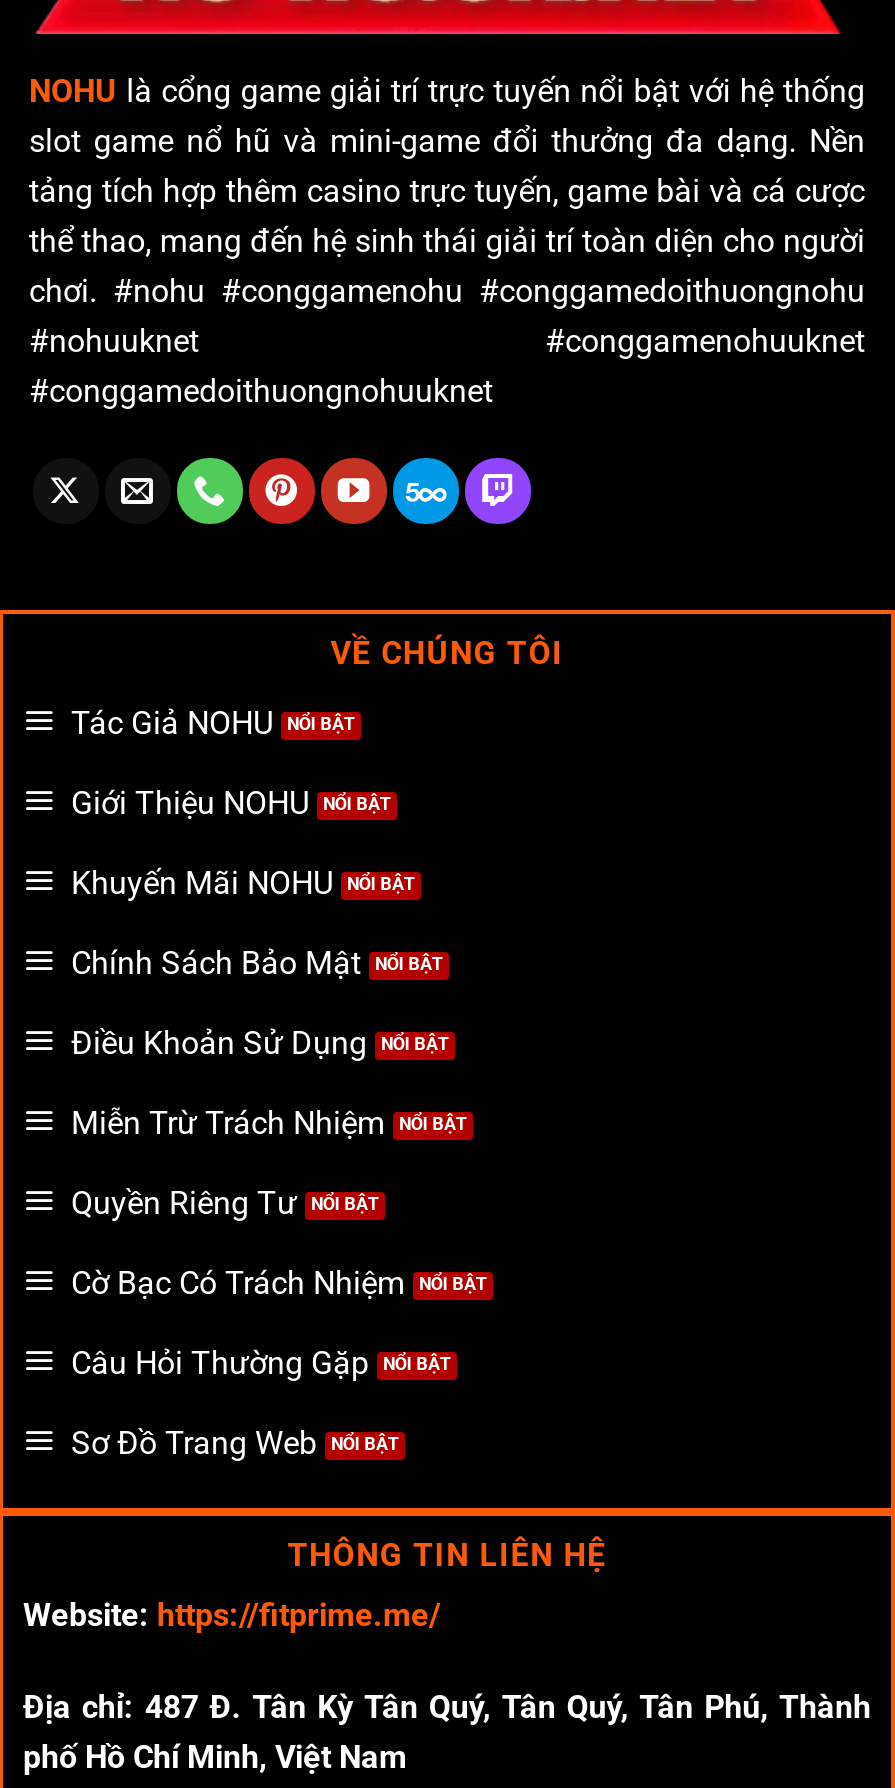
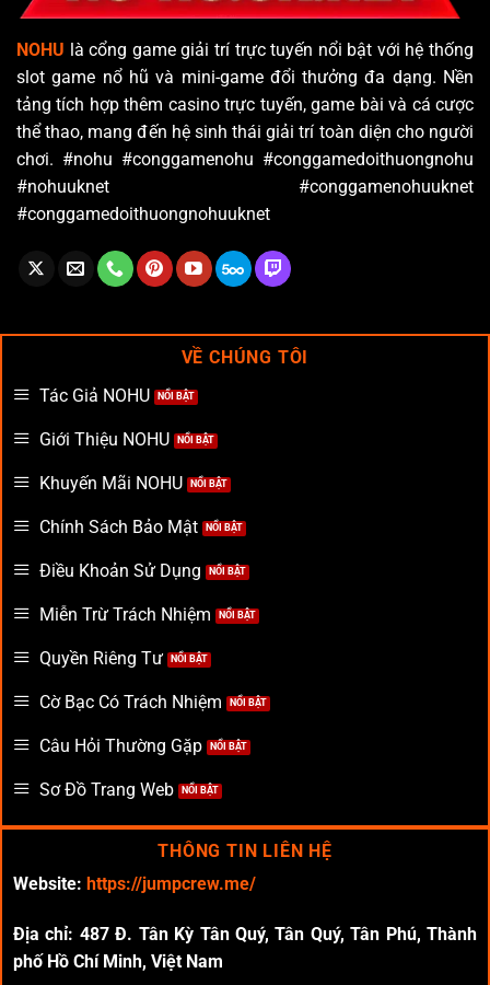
- Website: https://fitprime.me/
+ Website: https://jumpcrew.me/
